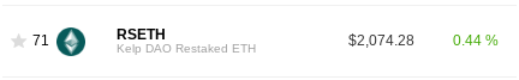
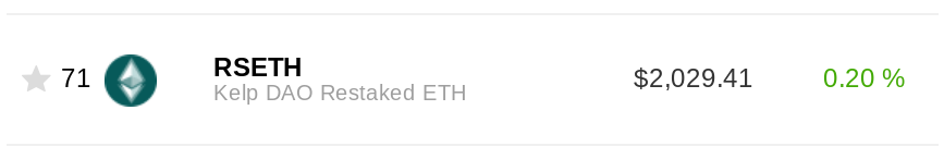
- $2,074.28
+ $2,029.41

- 0.44 %
+ 0.20 %
